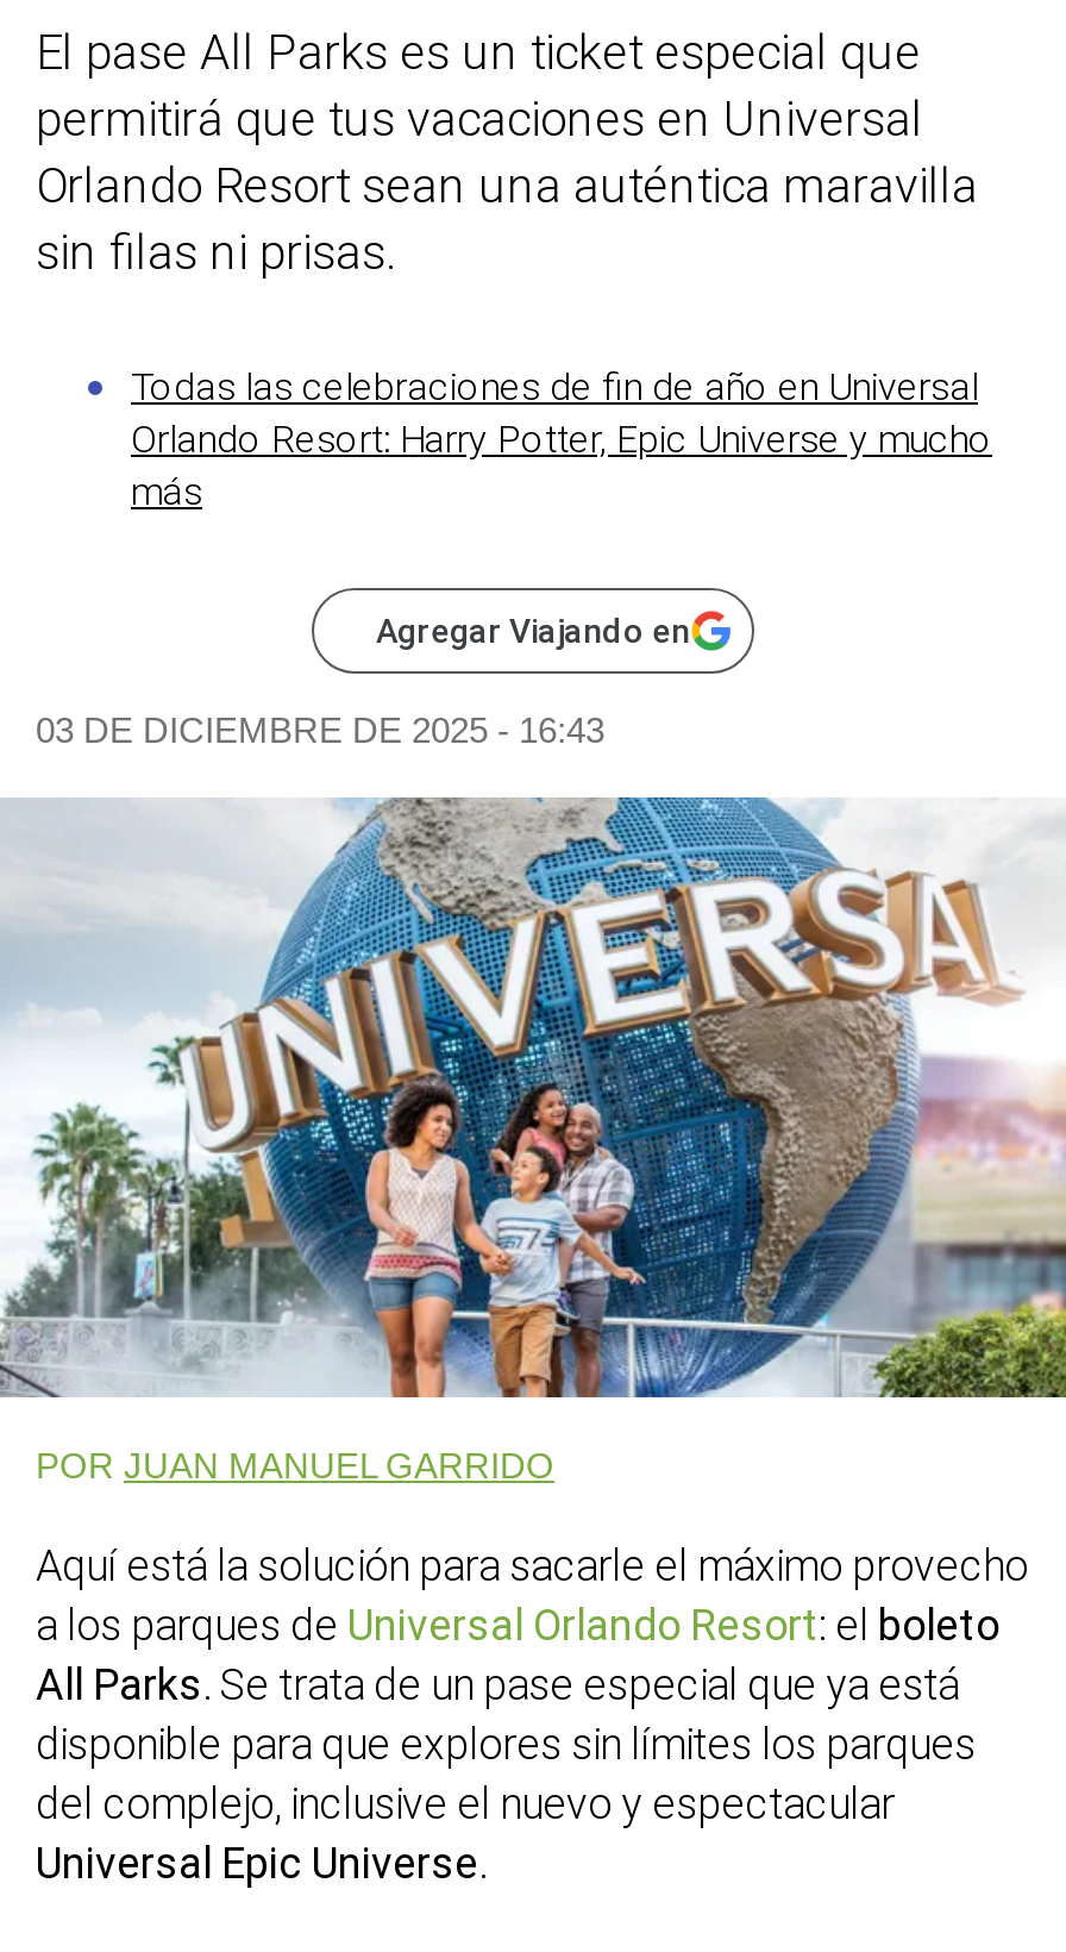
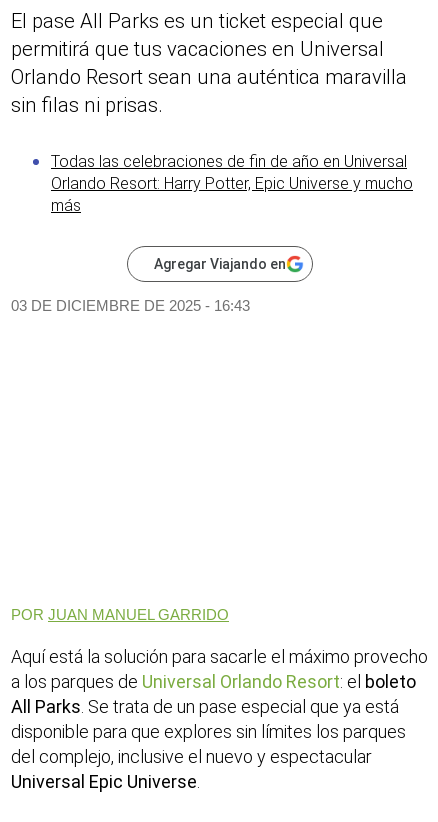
- [image]
